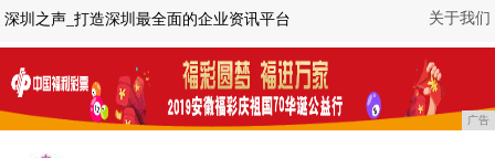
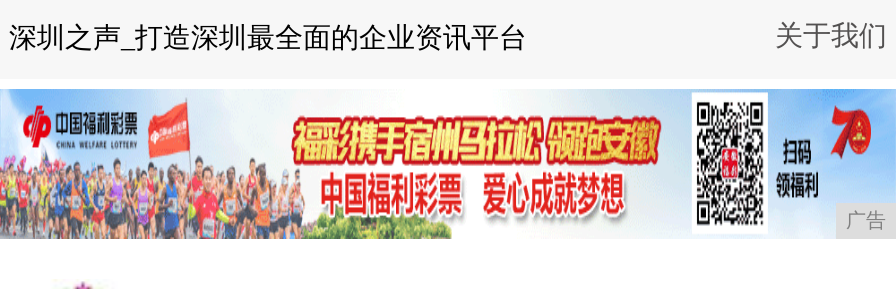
- [image]
+ [image]
